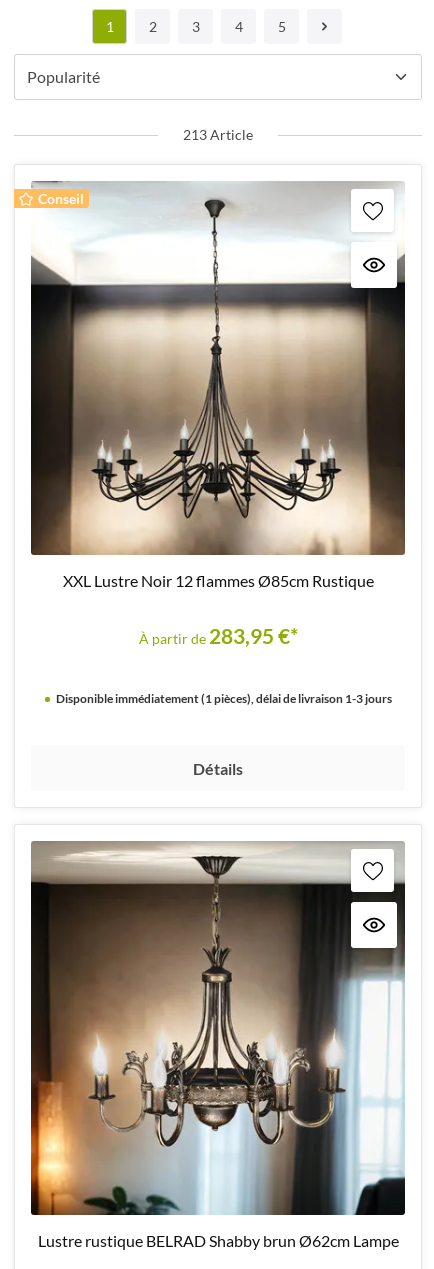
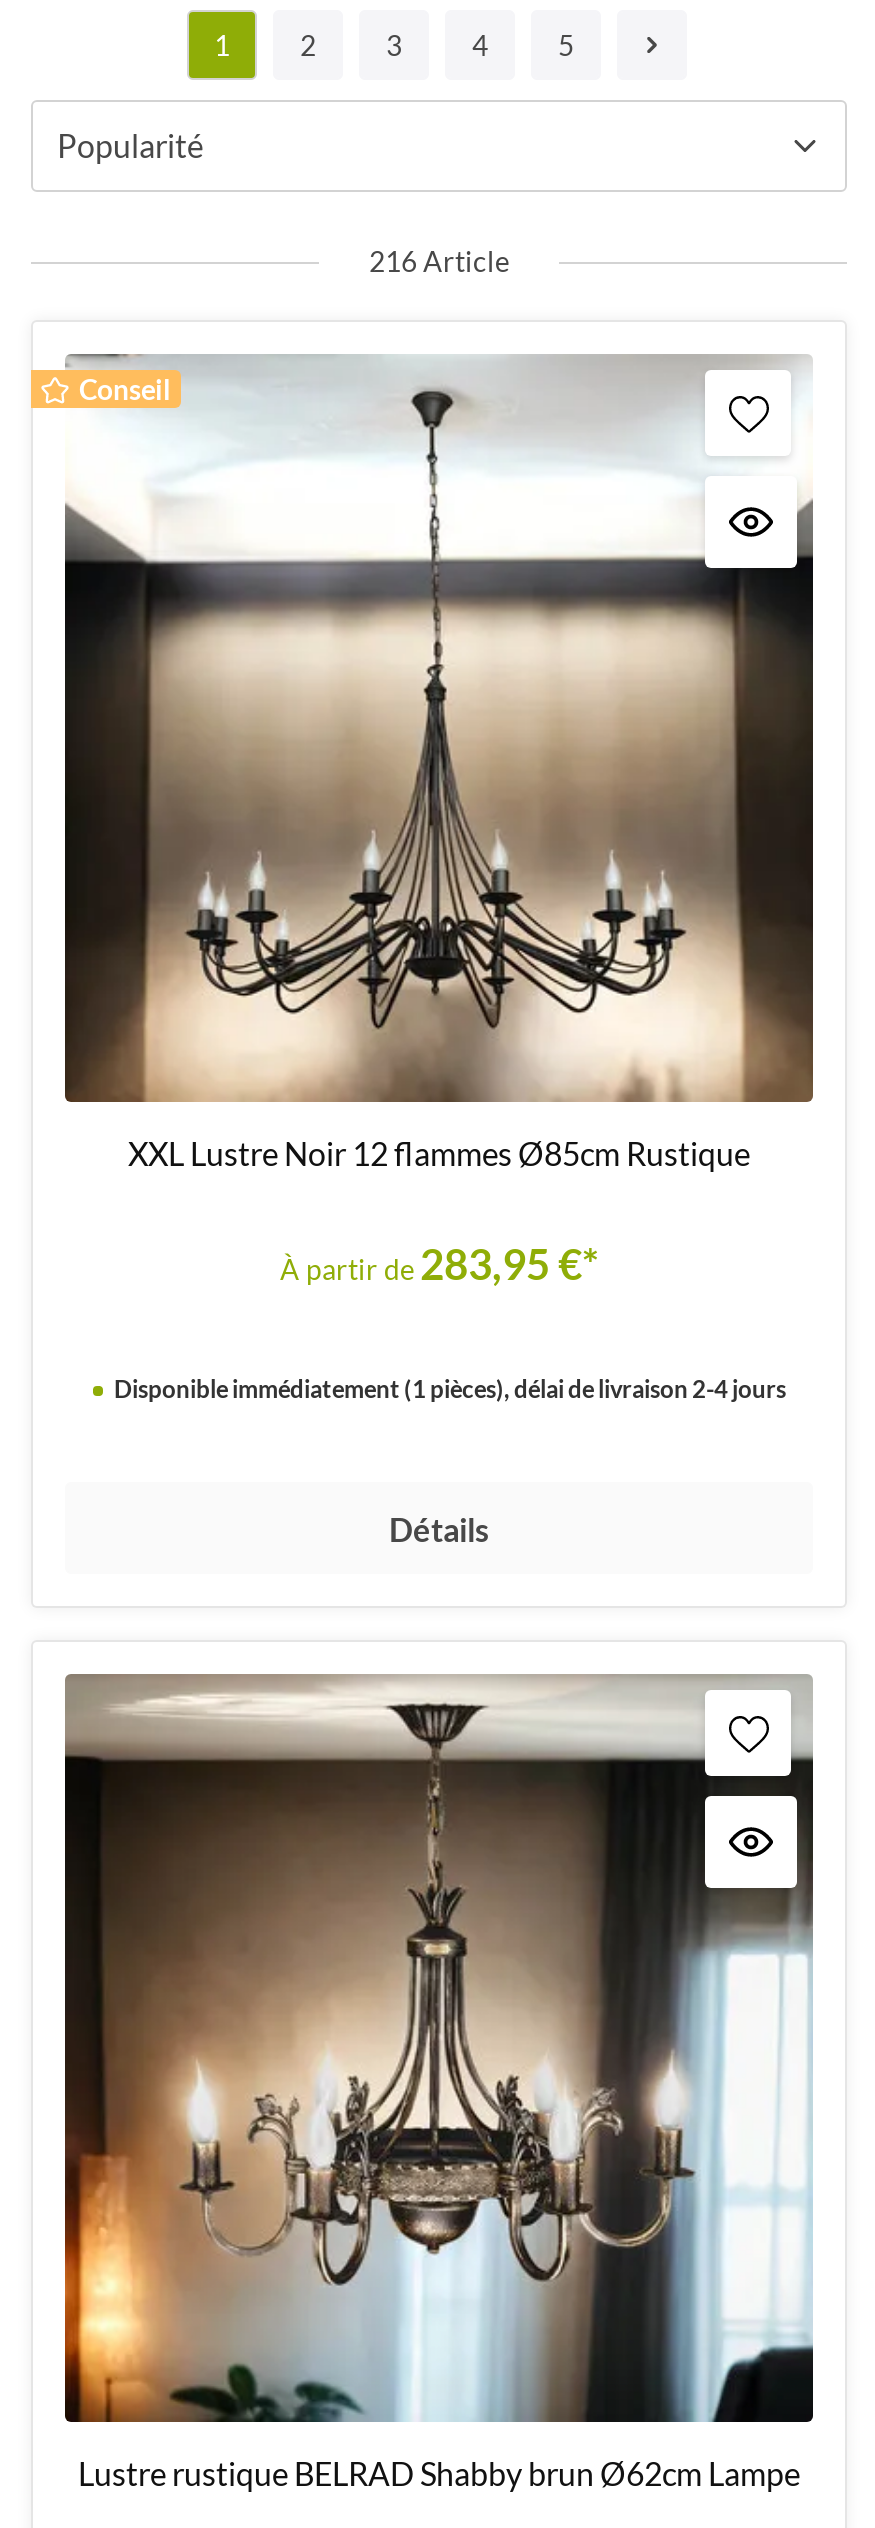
- 213 Article
+ 216 Article

- Disponible immédiatement (1 pièces), délai de livraison 1-3 jours
+ Disponible immédiatement (1 pièces), délai de livraison 2-4 jours
